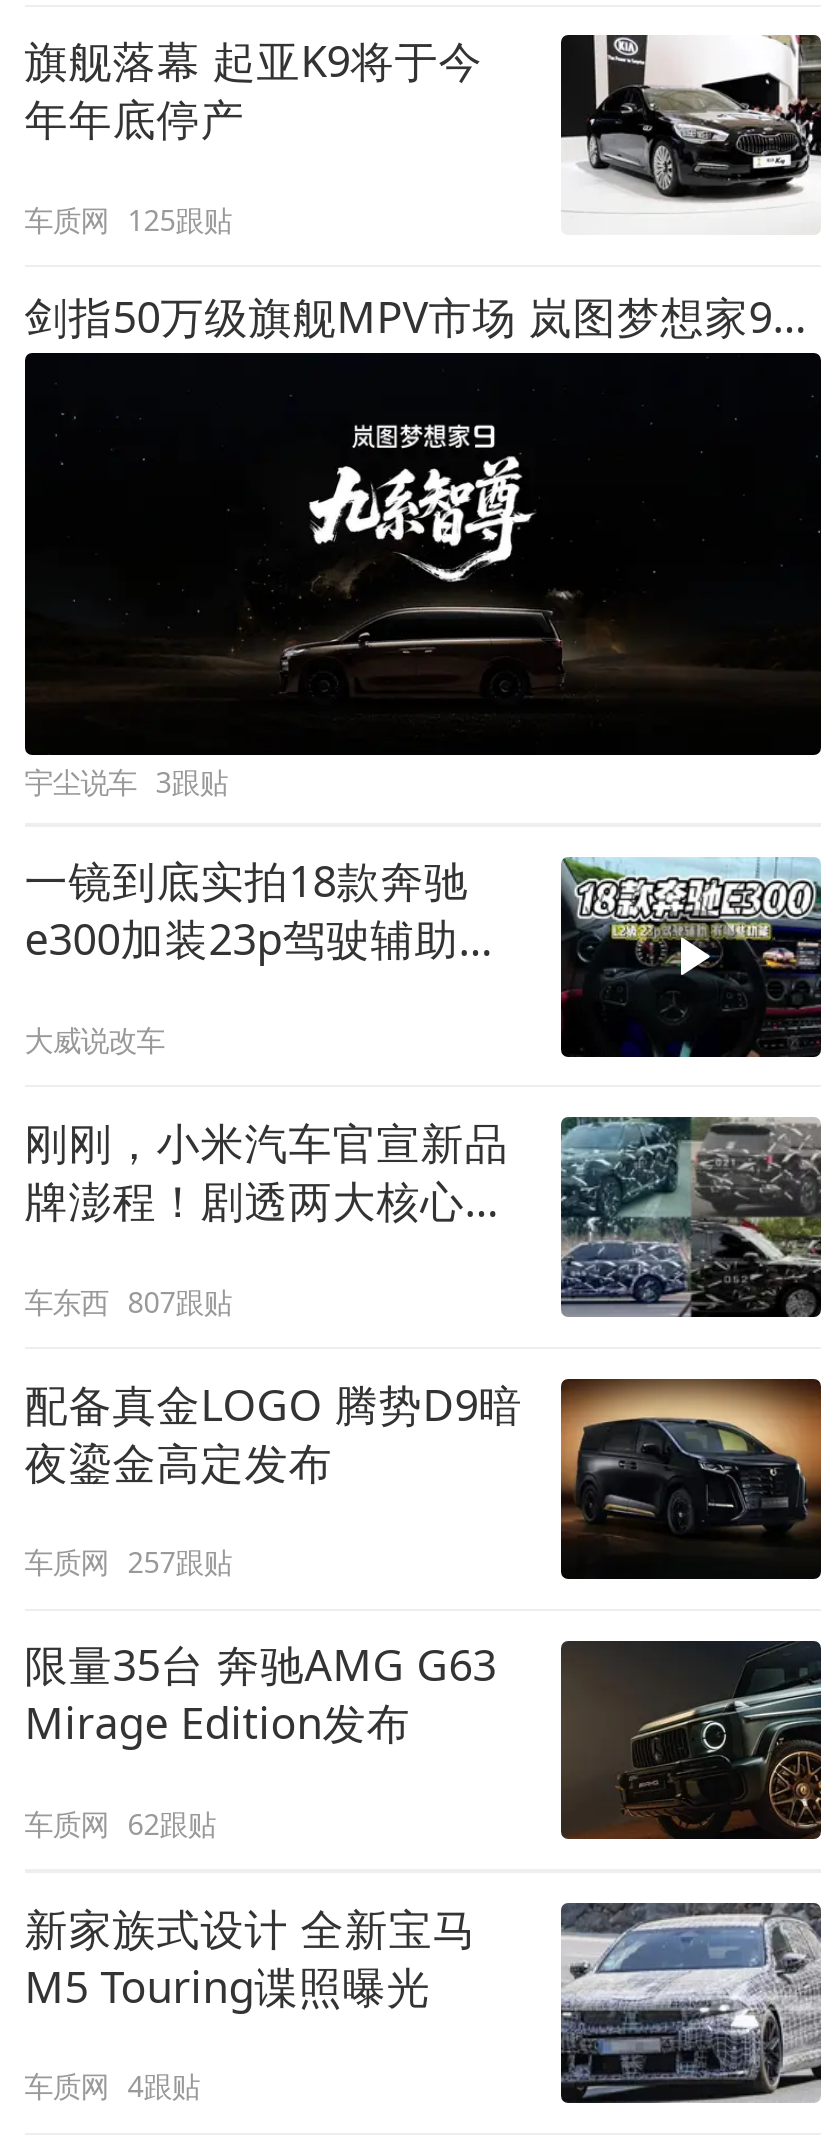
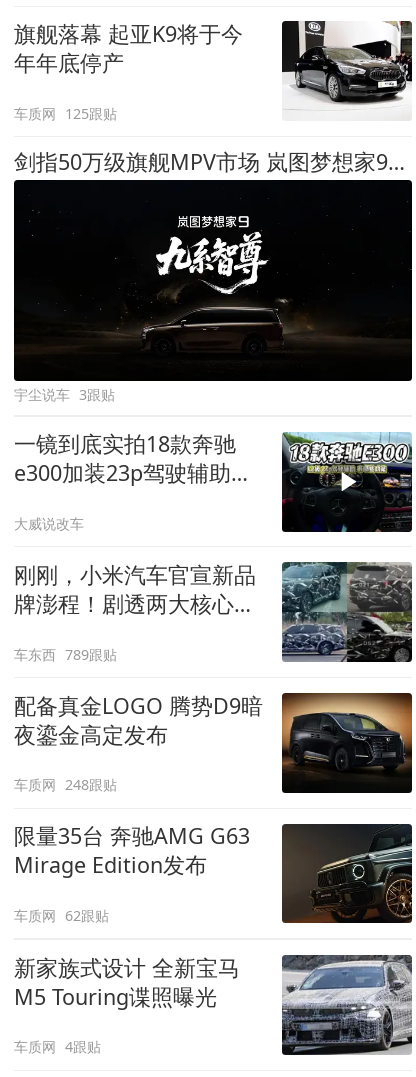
- 车东西 807跟贴
+ 车东西 789跟贴

- 车质网 257跟贴
+ 车质网 248跟贴
